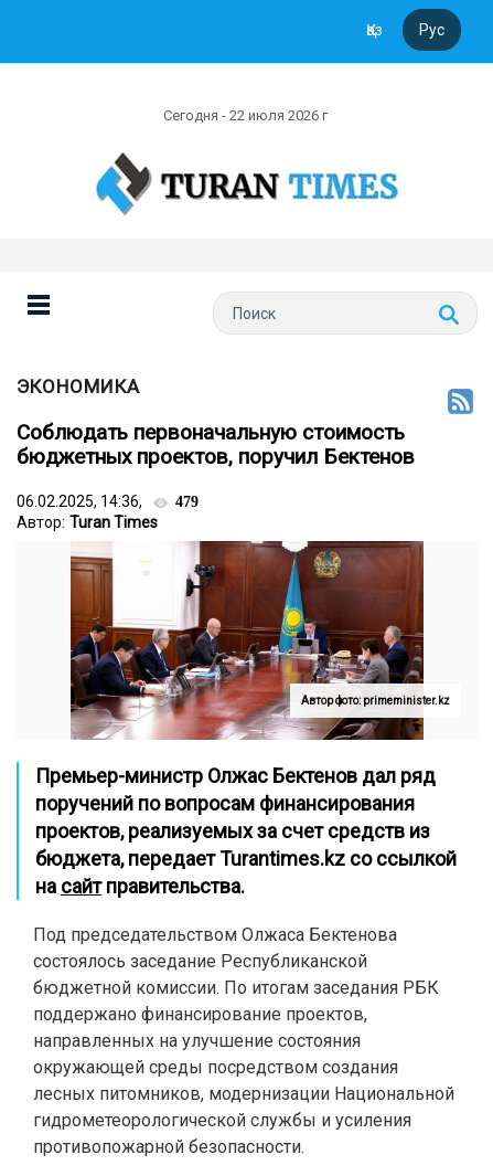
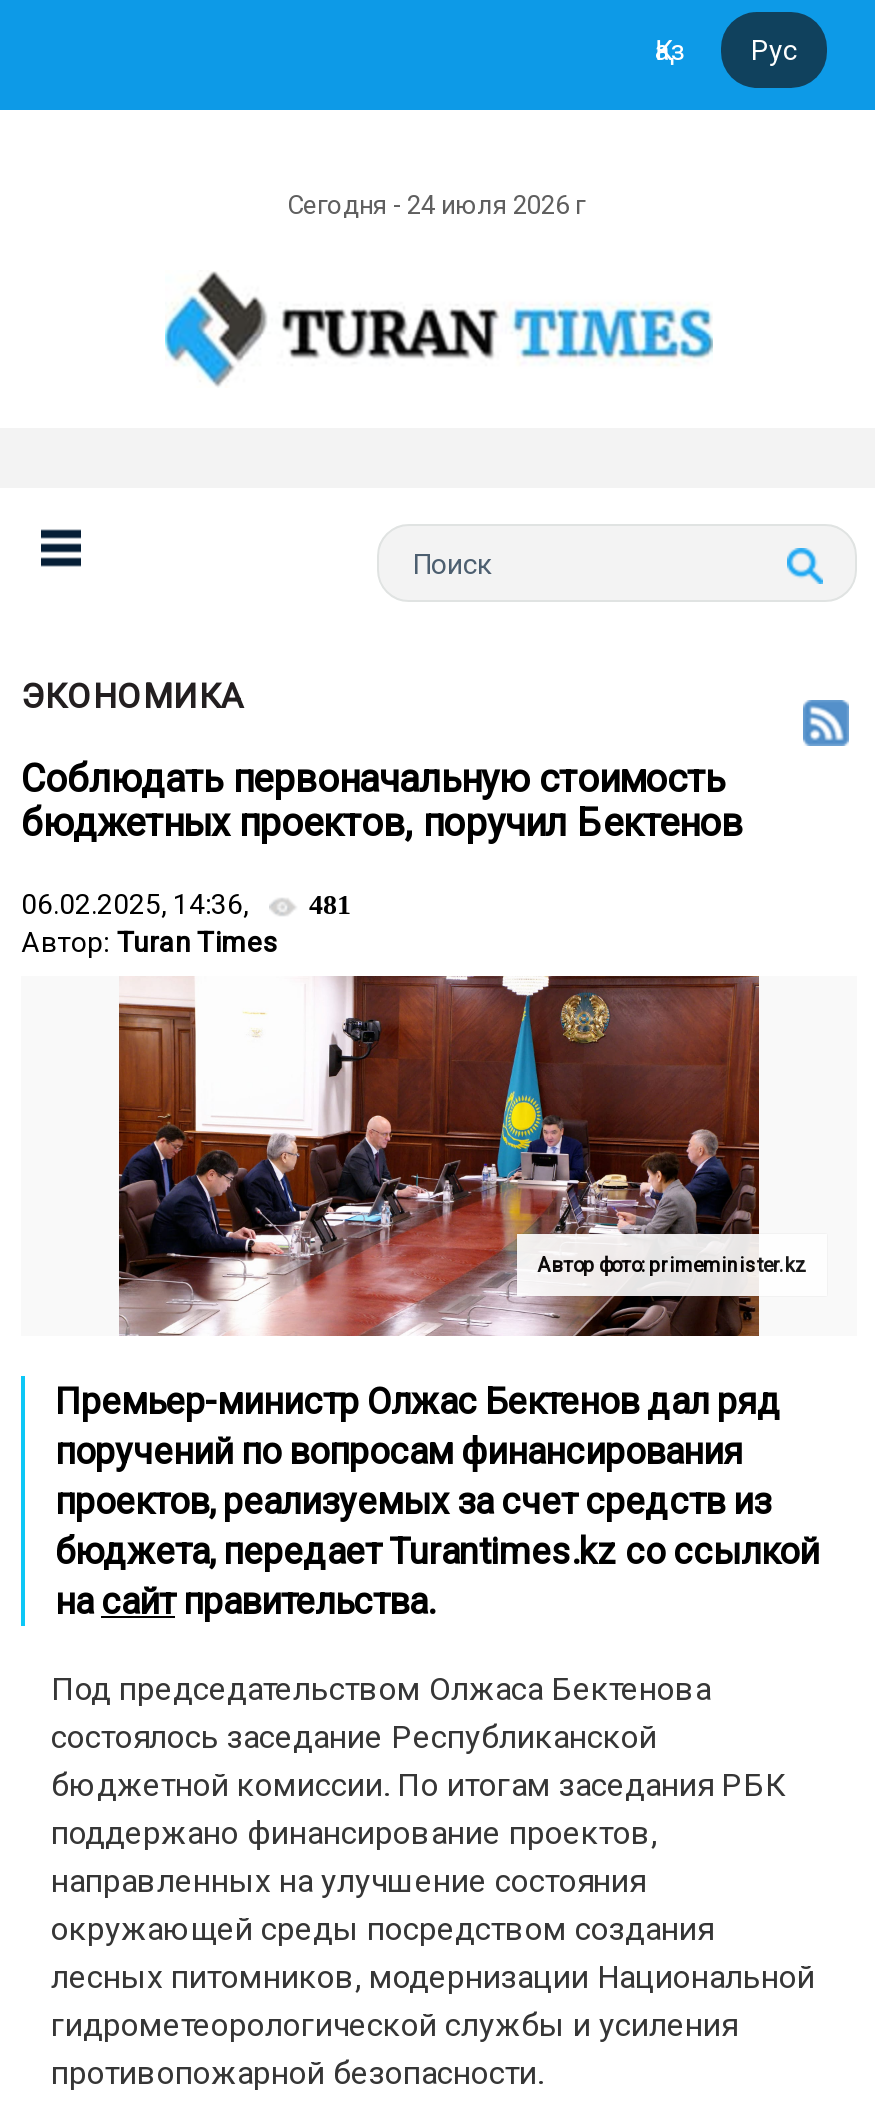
- Сегодня - 22 июля 2026 г
+ Сегодня - 24 июля 2026 г

- 06.02.2025, 14:36, 479
+ 06.02.2025, 14:36, 481
